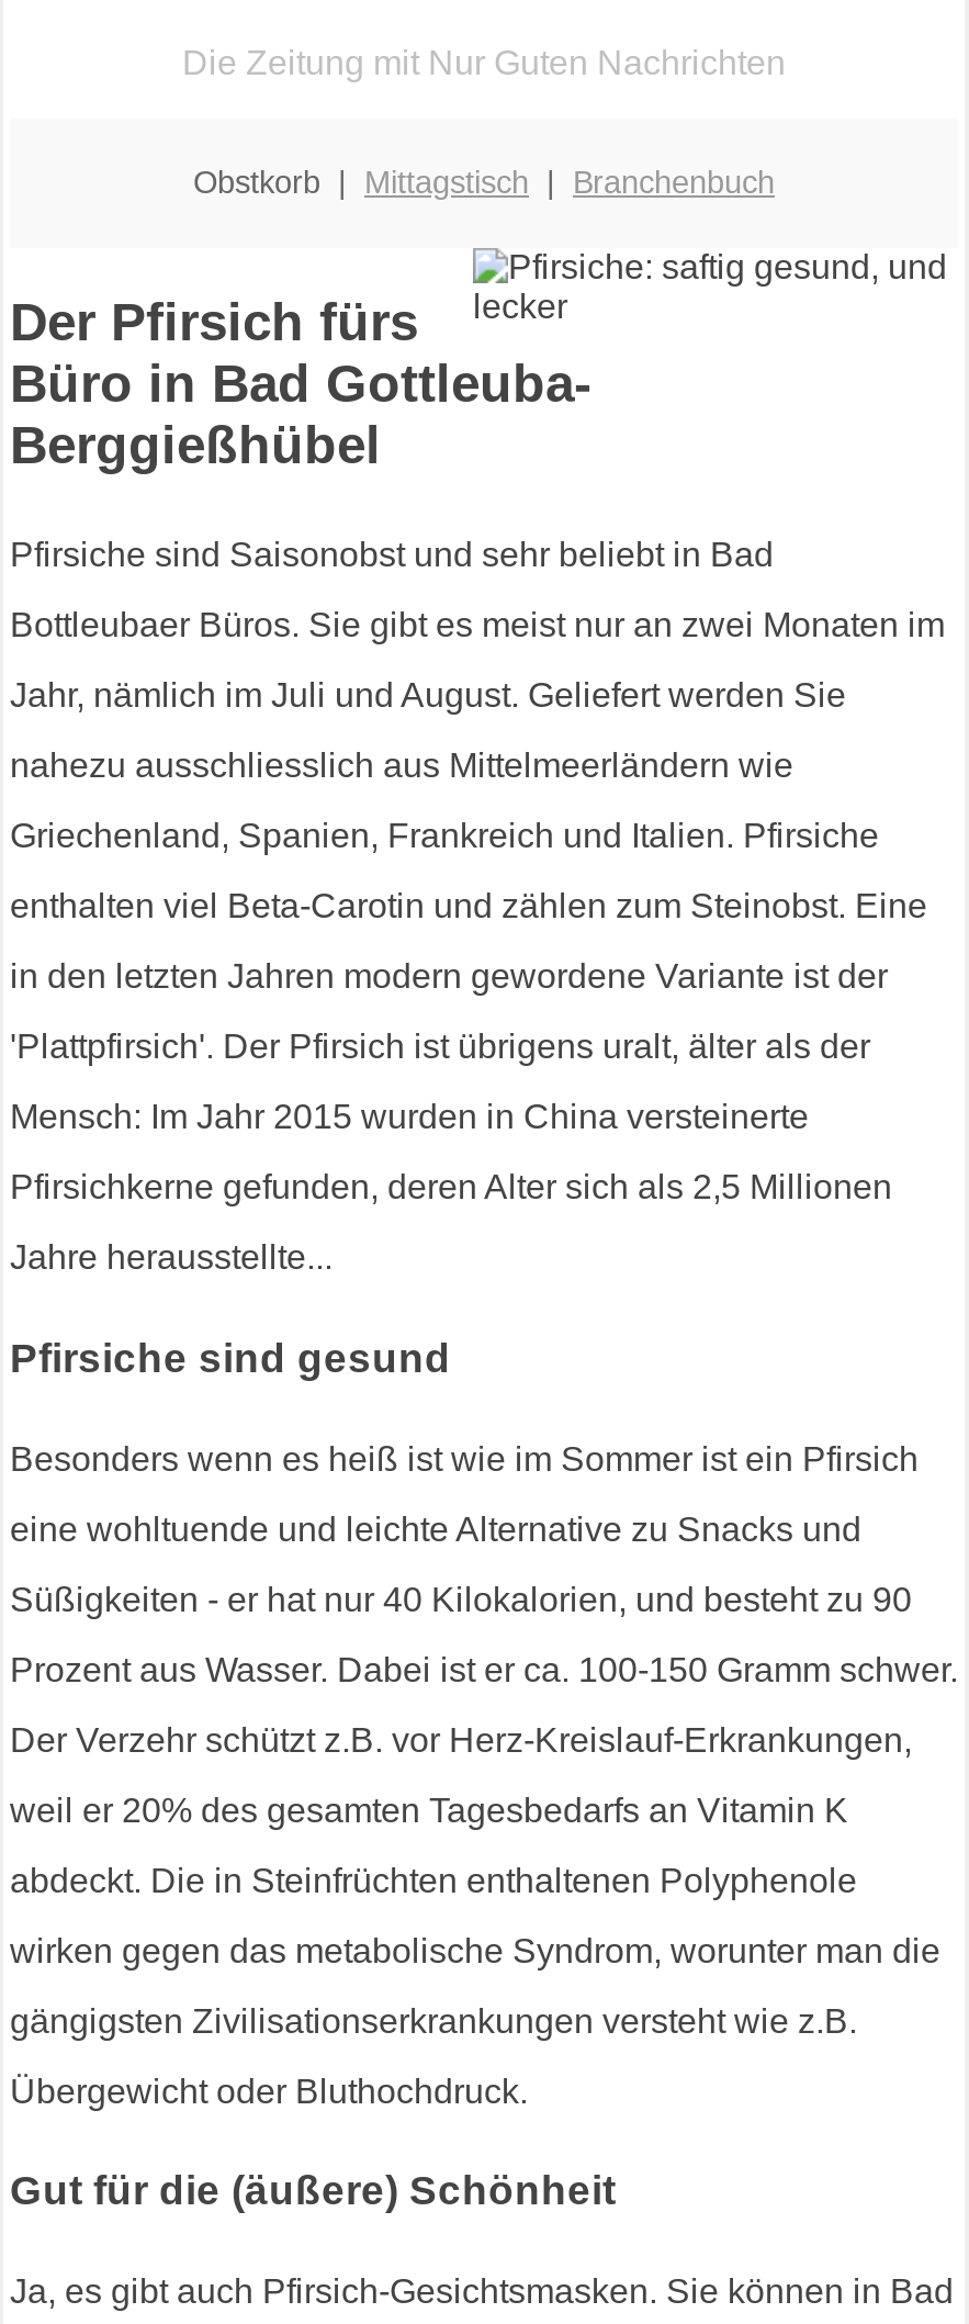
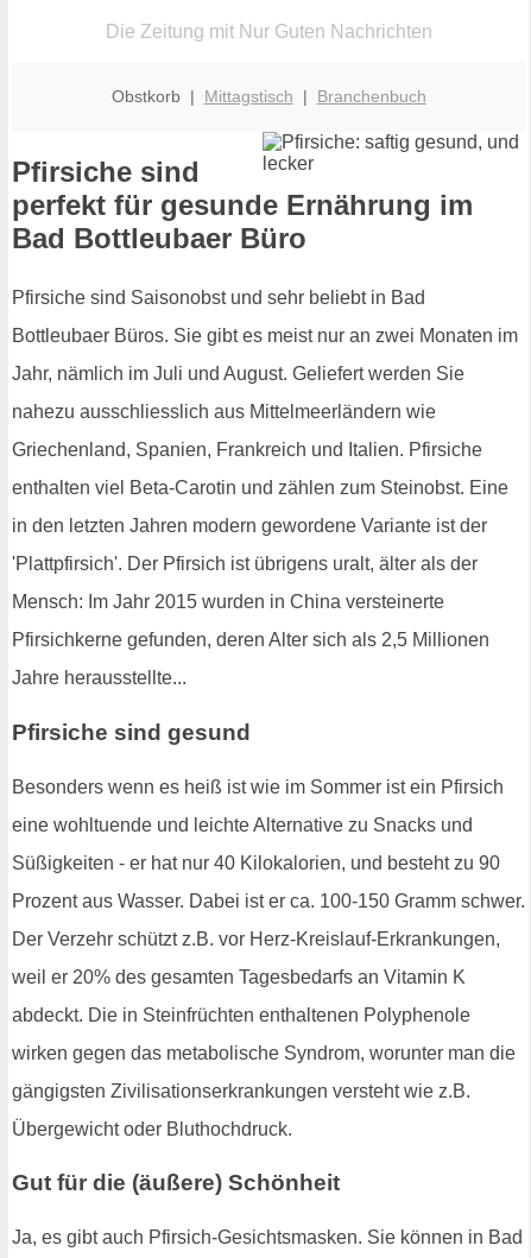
- Der Pfirsich fürs
- Büro in Bad Gottleuba-
- Berggießhübel
+ Pfirsiche sind
+ perfekt für gesunde Ernährung im
+ Bad Bottleubaer Büro
